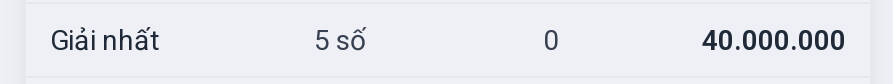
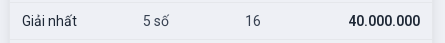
- 0
+ 16
